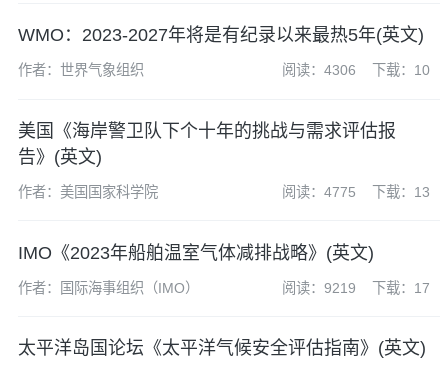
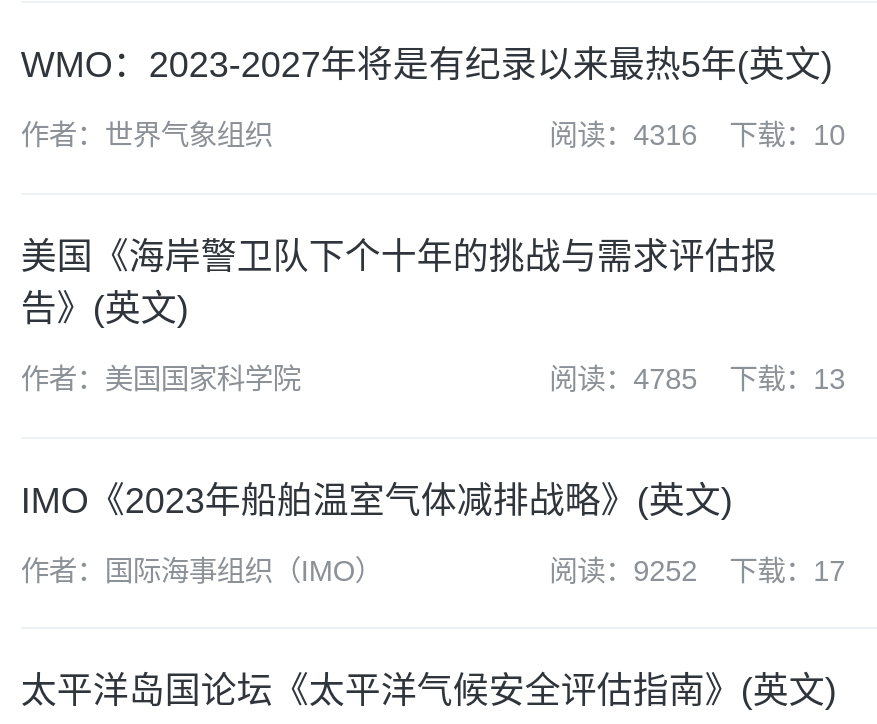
- 阅读：4306 下载：10
+ 阅读：4316 下载：10

- 阅读：4775 下载：13
+ 阅读：4785 下载：13

- 阅读：9219 下载：17
+ 阅读：9252 下载：17
